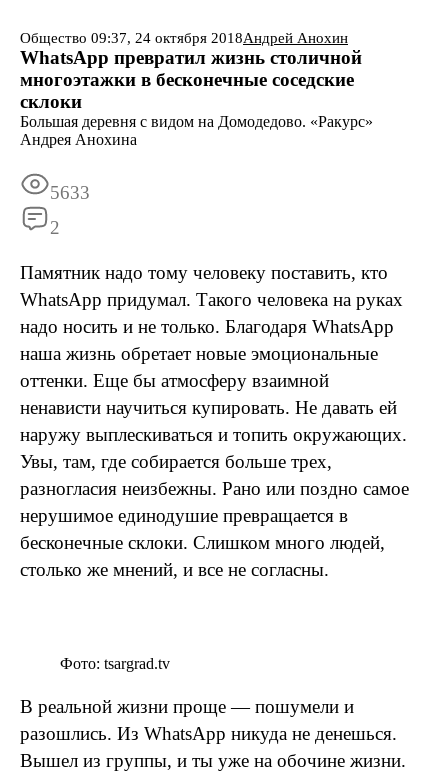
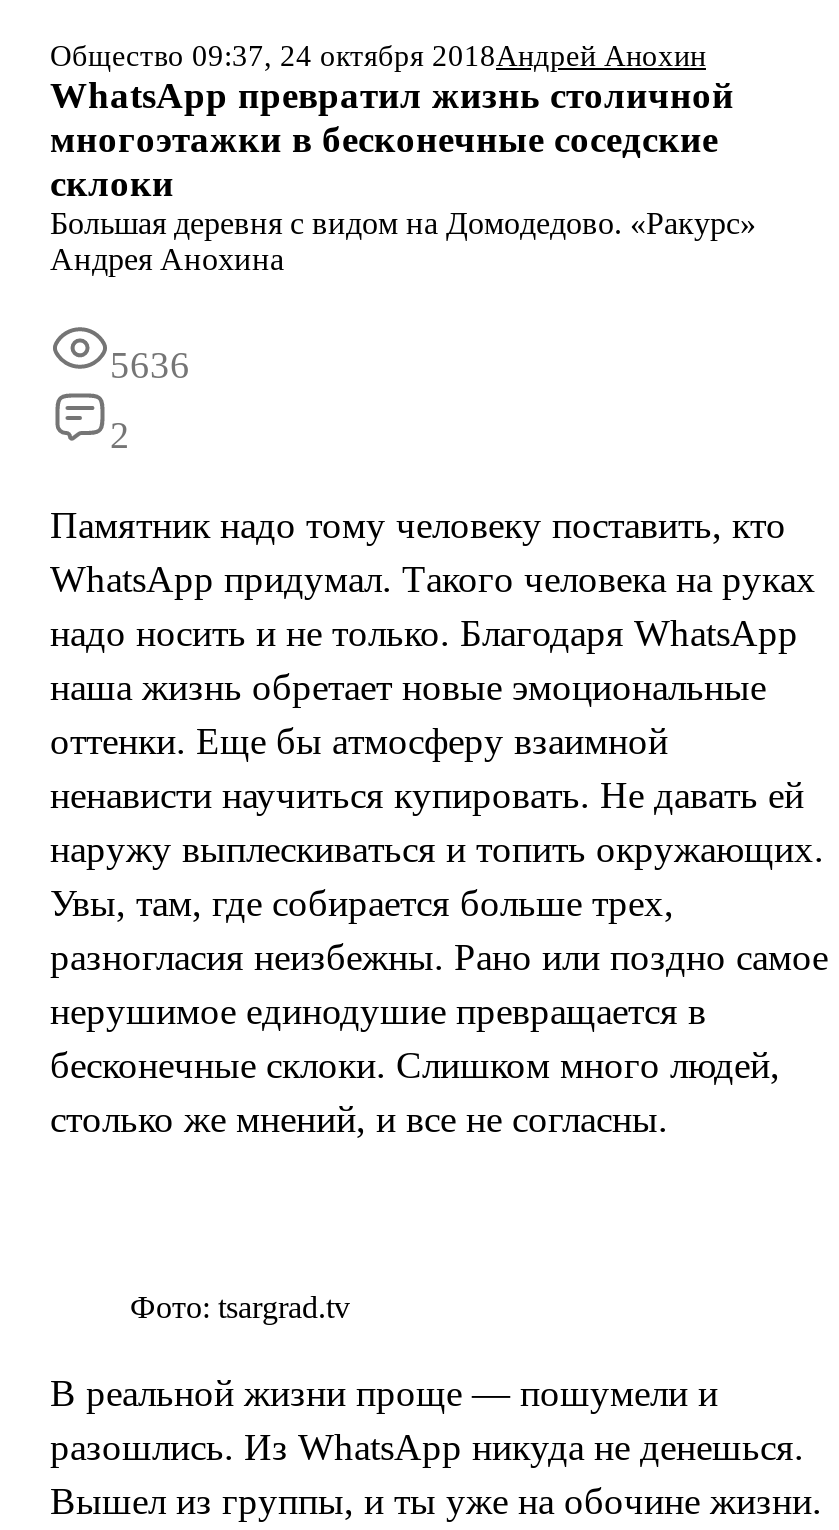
- 5633
+ 5636
